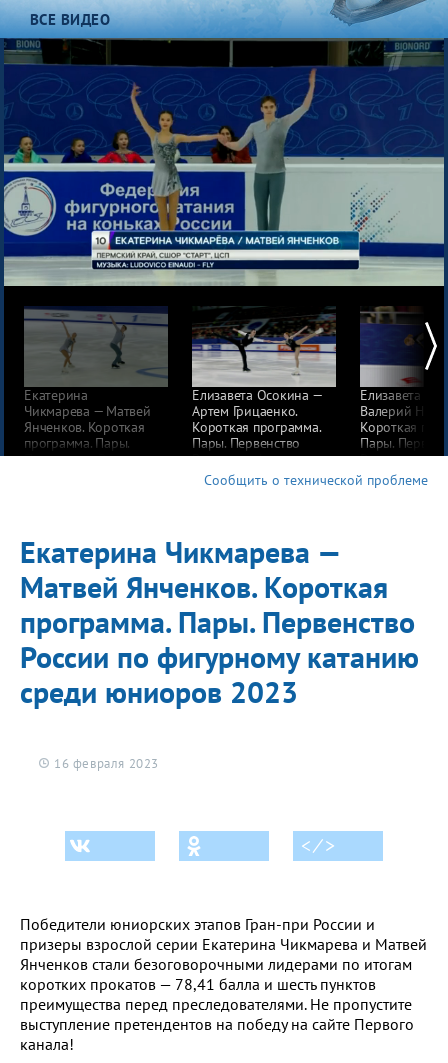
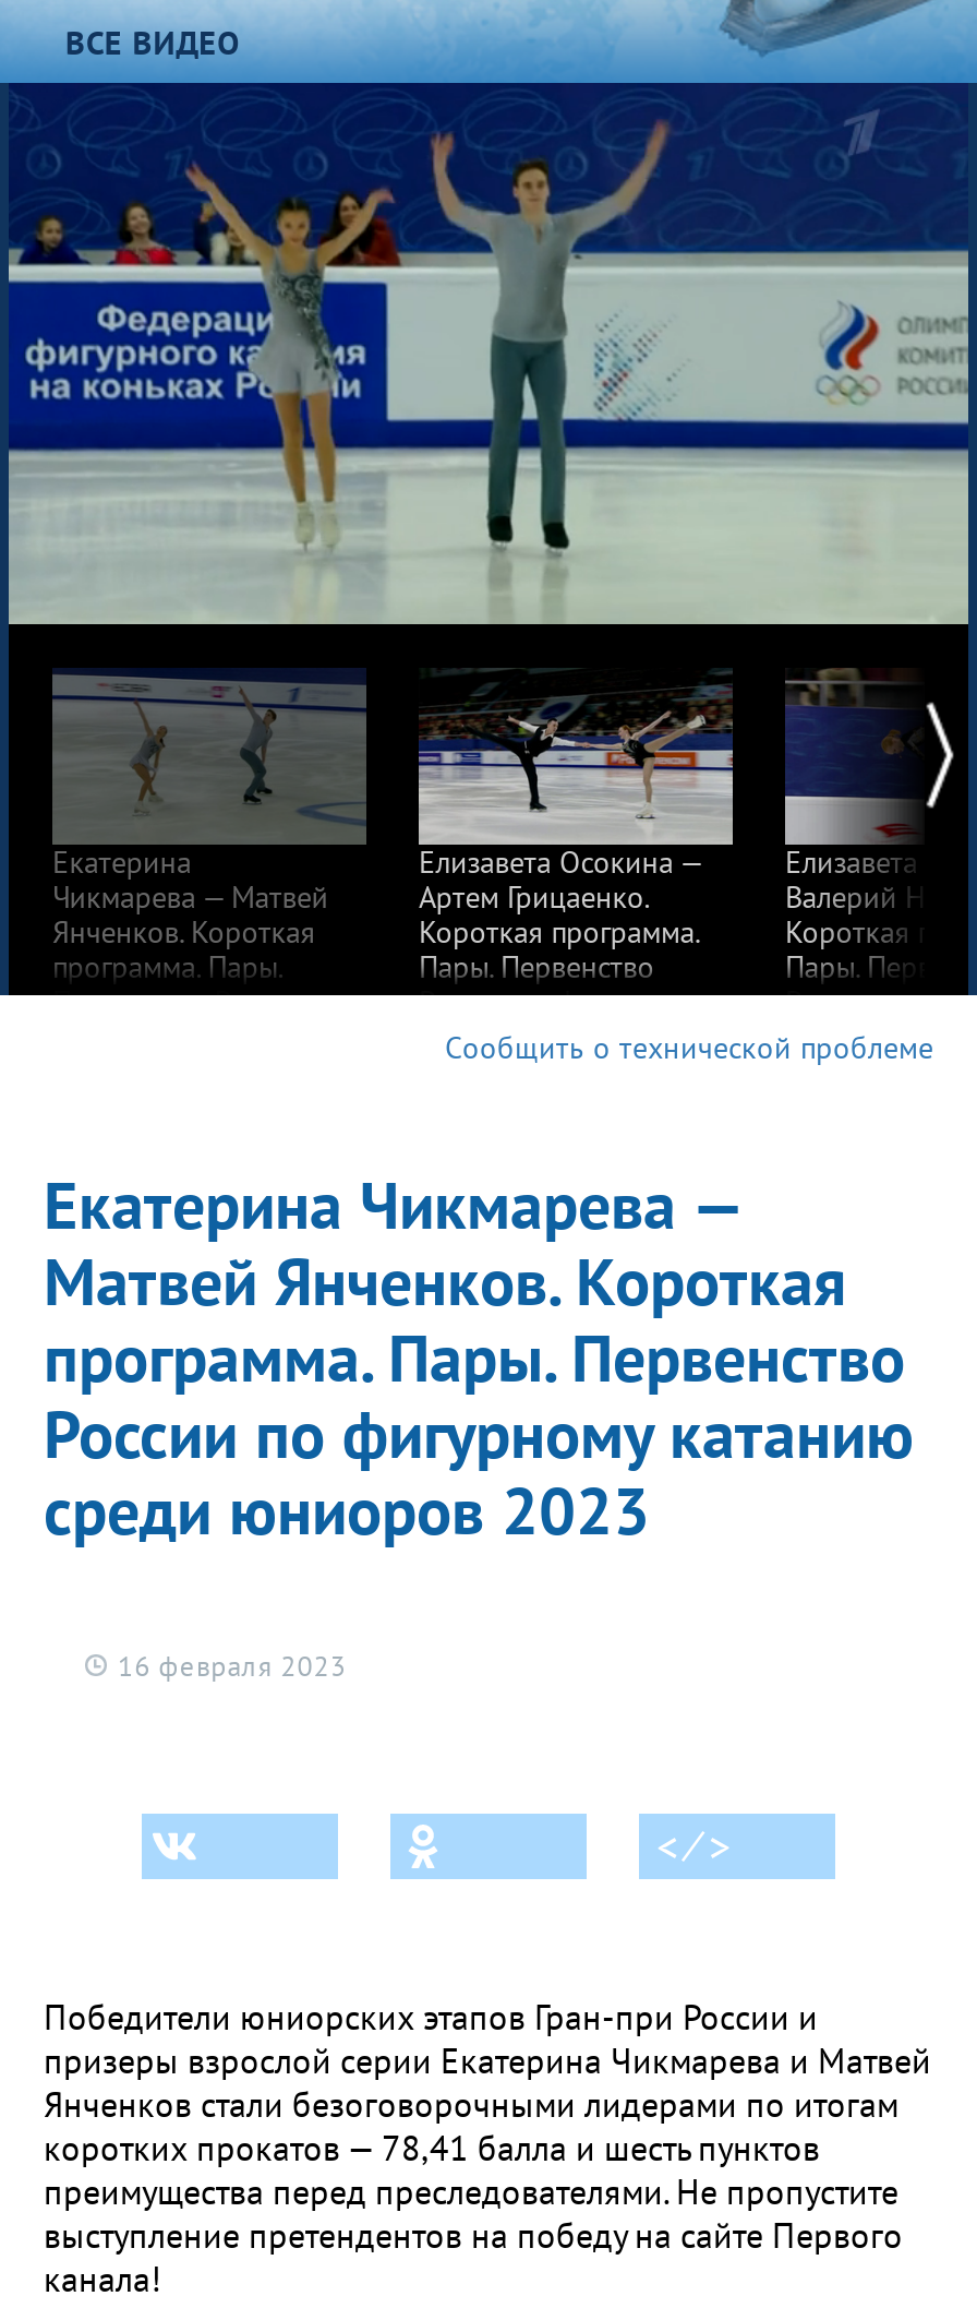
- [image]
+ [image]
